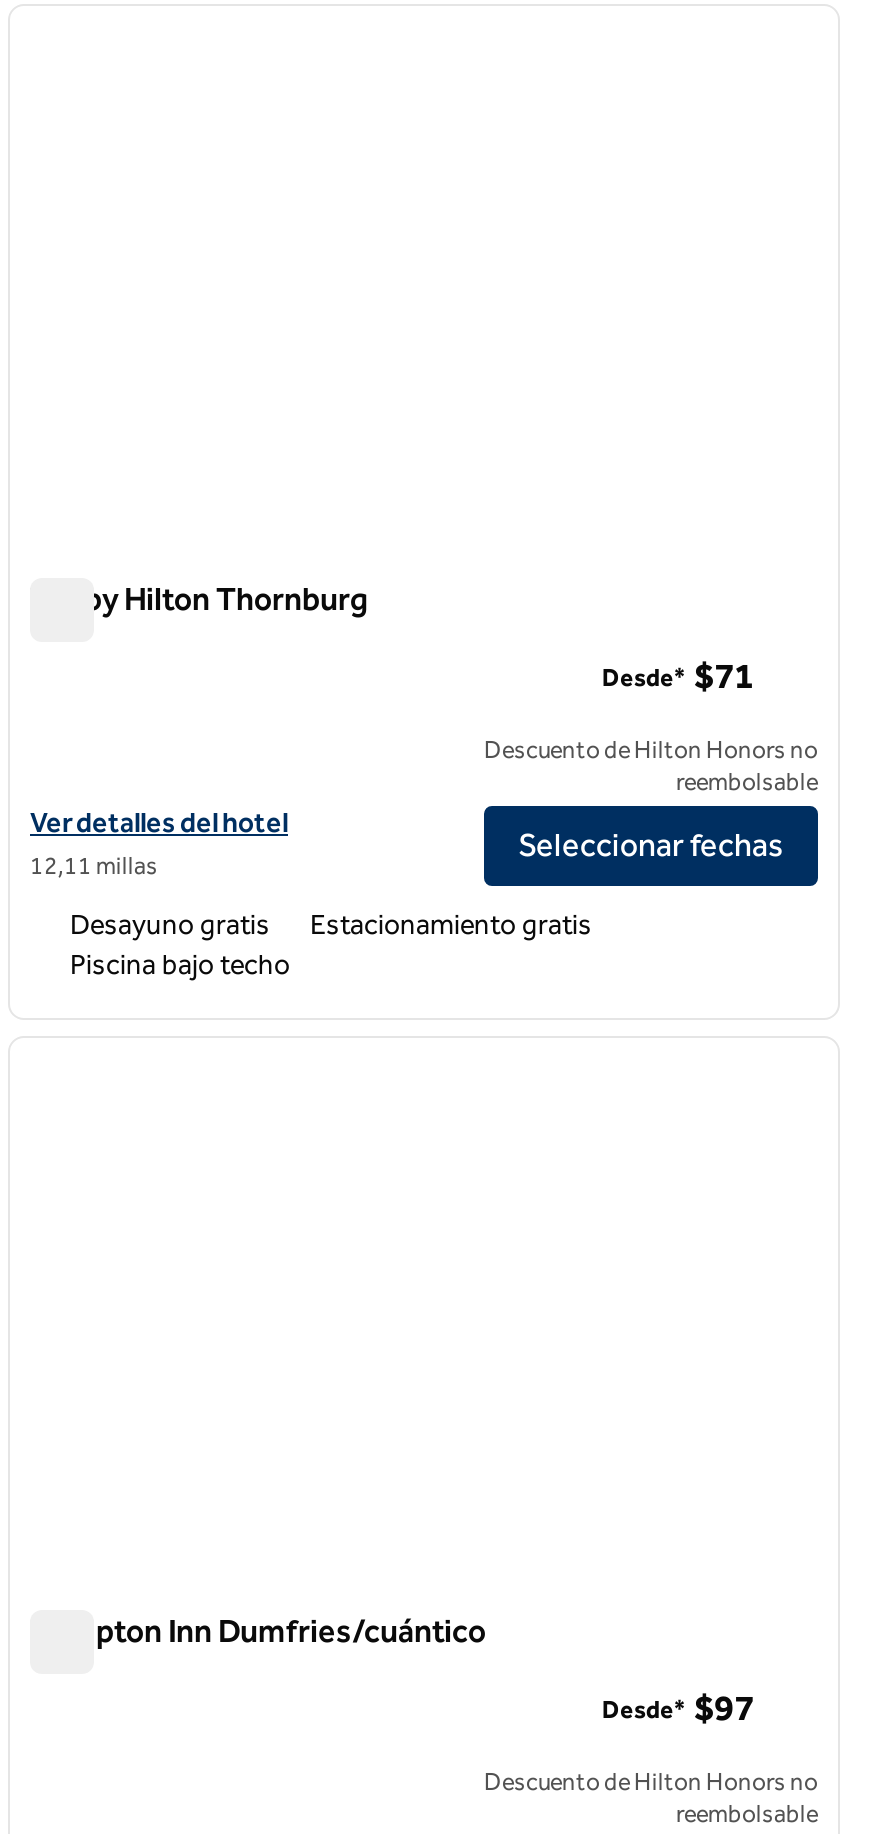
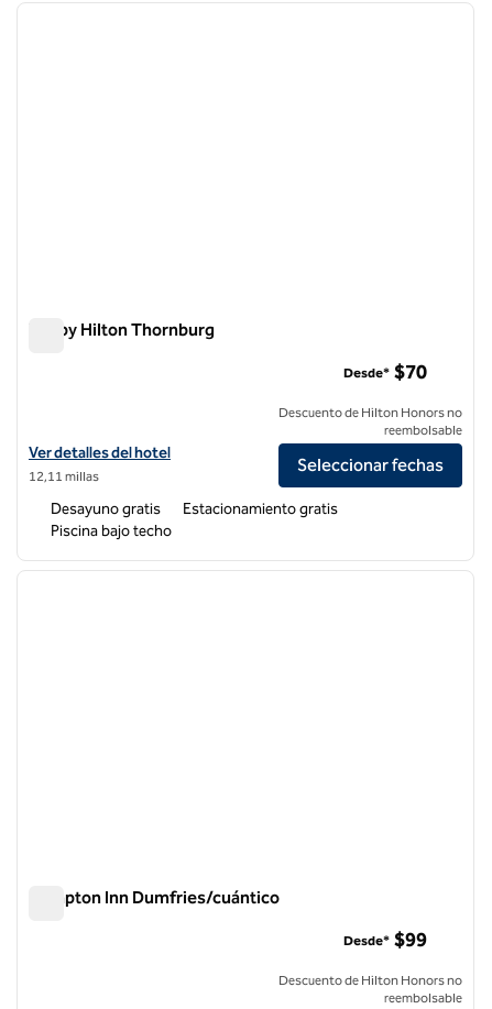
- Desde* $71
+ Desde* $70

- Desde* $97
+ Desde* $99
